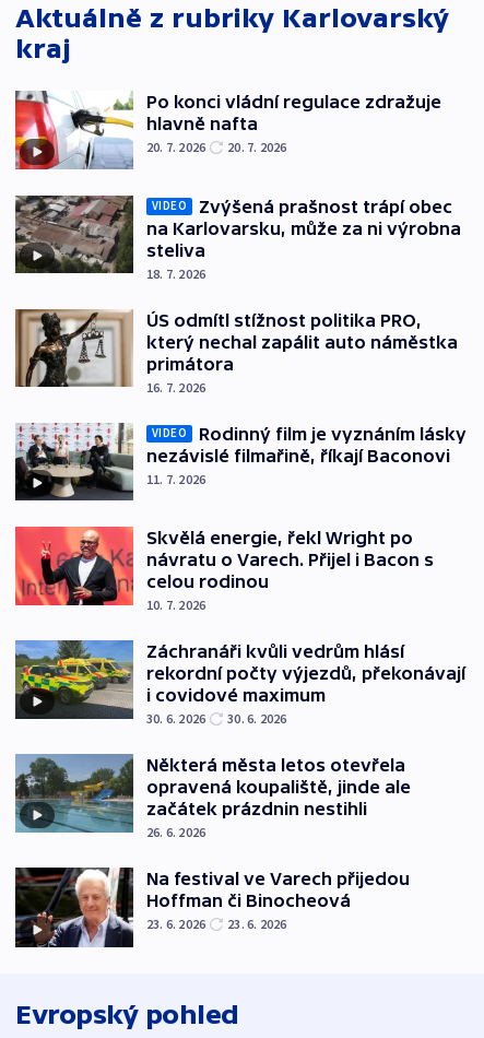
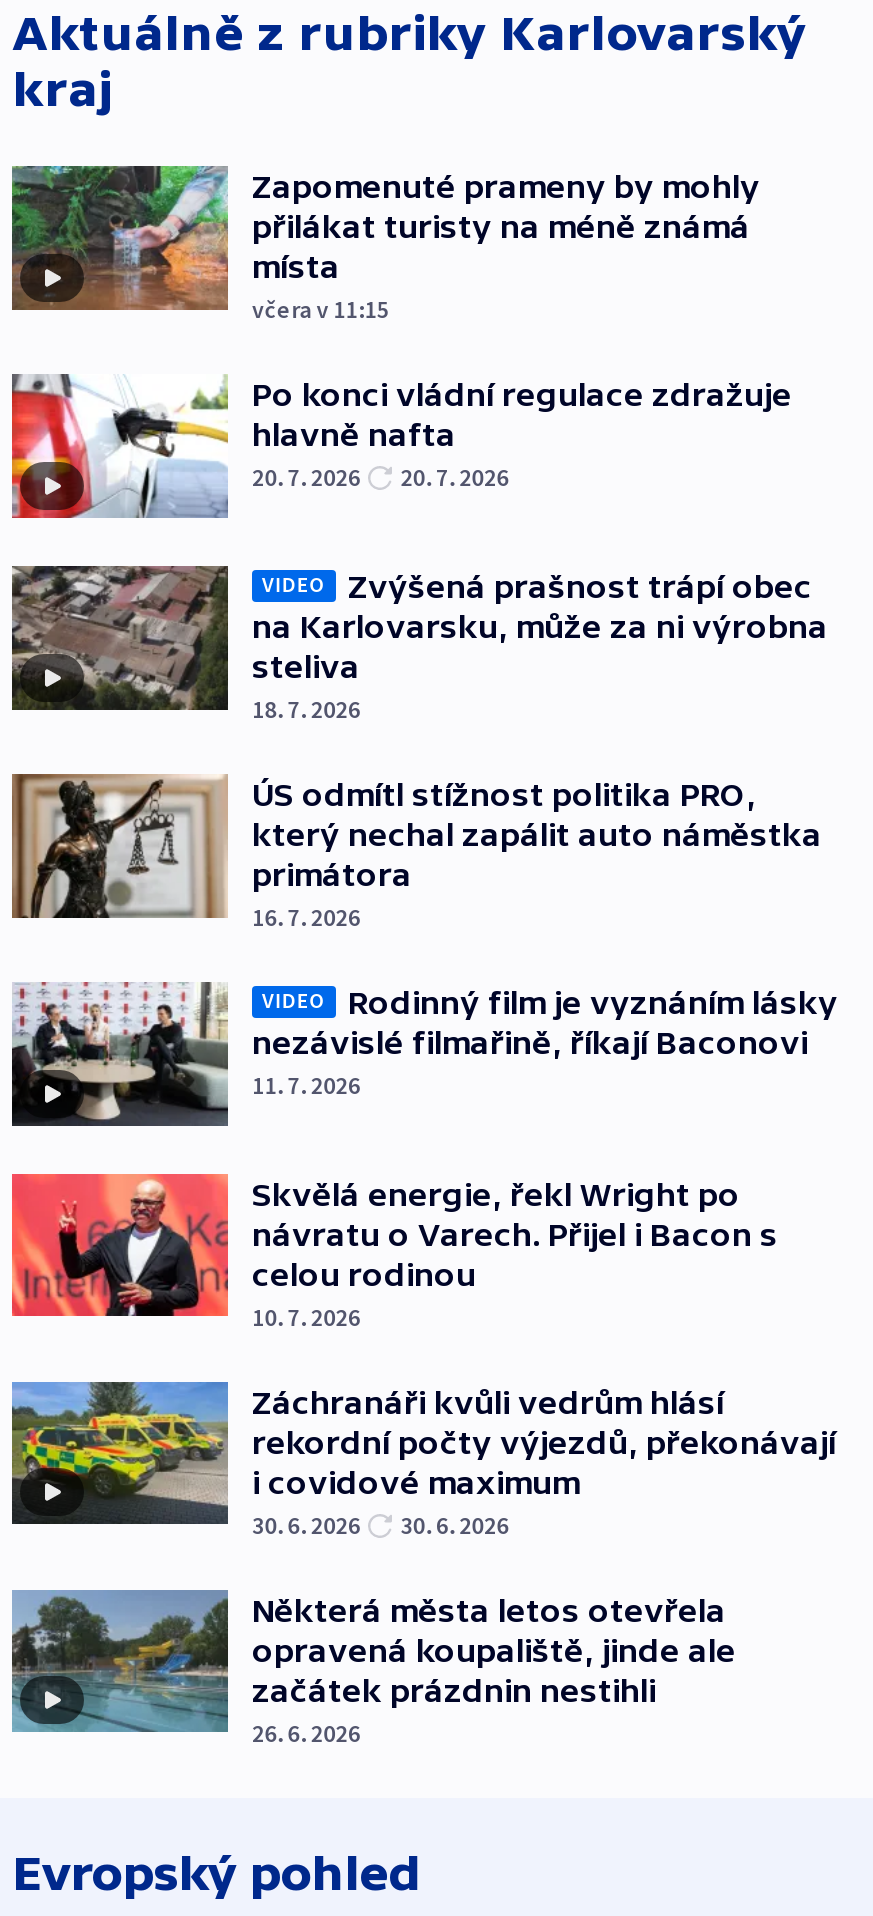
+ [image]
+ Zapomenuté prameny by mohly
+ přilákat turisty na méně známá
+ místa
+ včera v 11:15

moved down: [image] | Po konci vládní regulace zdražuje | hlavně nafta | ... | začátek prázdnin nestihli | 26. 6. 2026

- [image]
- Na festival ve Varech přijedou
- Hoffman či Binocheová
- 23. 6. 2026
- 23. 6. 2026
